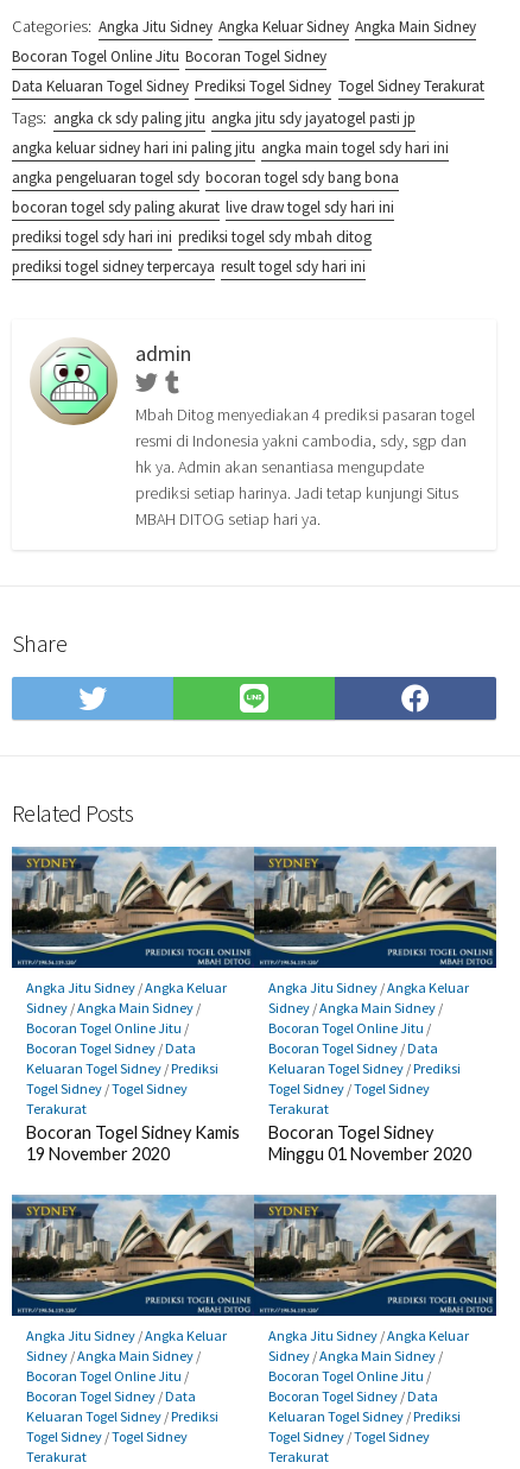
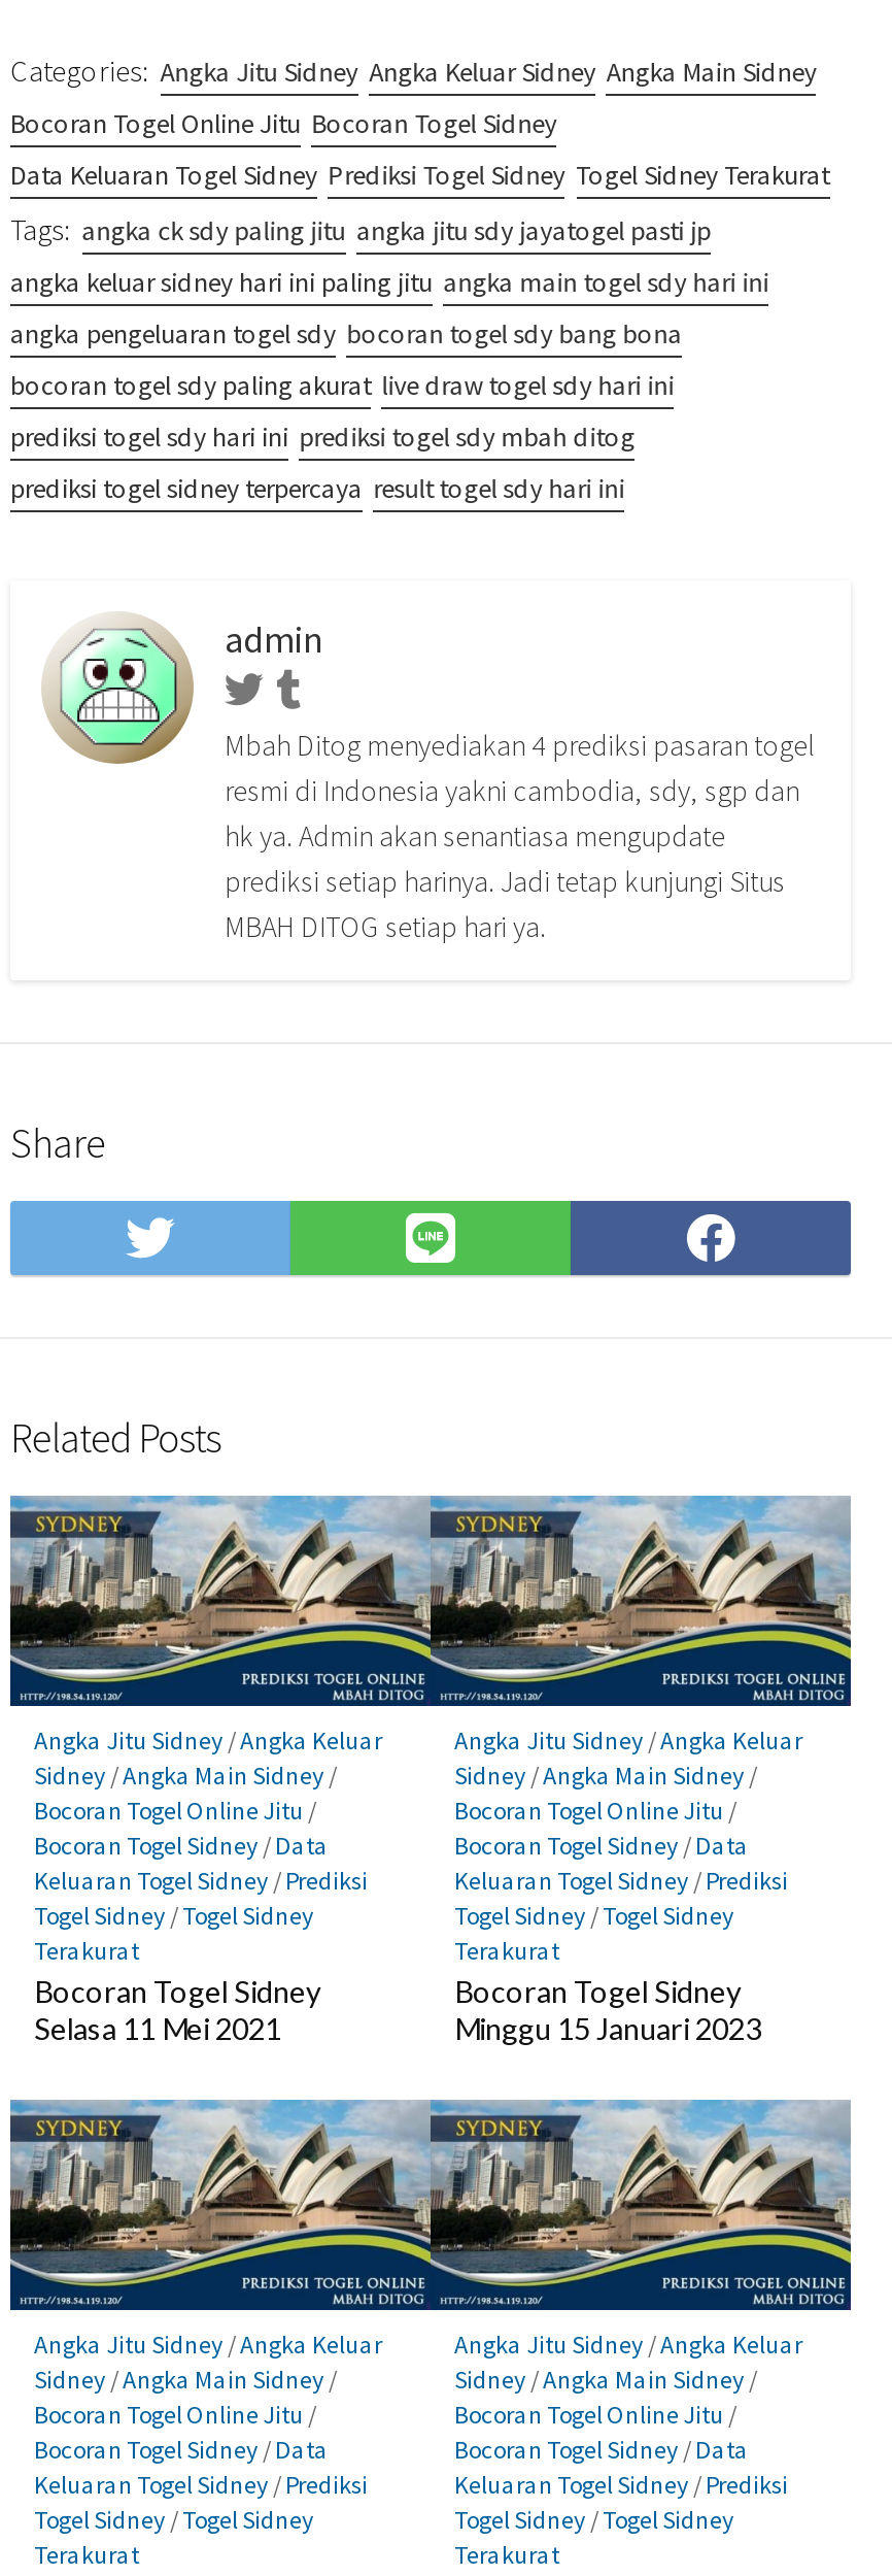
- Bocoran Togel Sidney Kamis
- 19 November 2020
+ Bocoran Togel Sidney
+ Selasa 11 Mei 2021

- Minggu 01 November 2020
+ Minggu 15 Januari 2023
